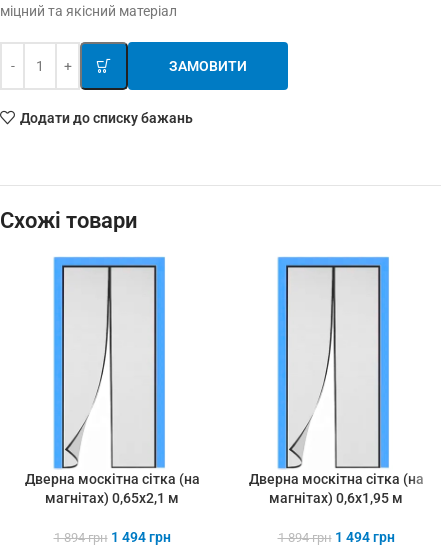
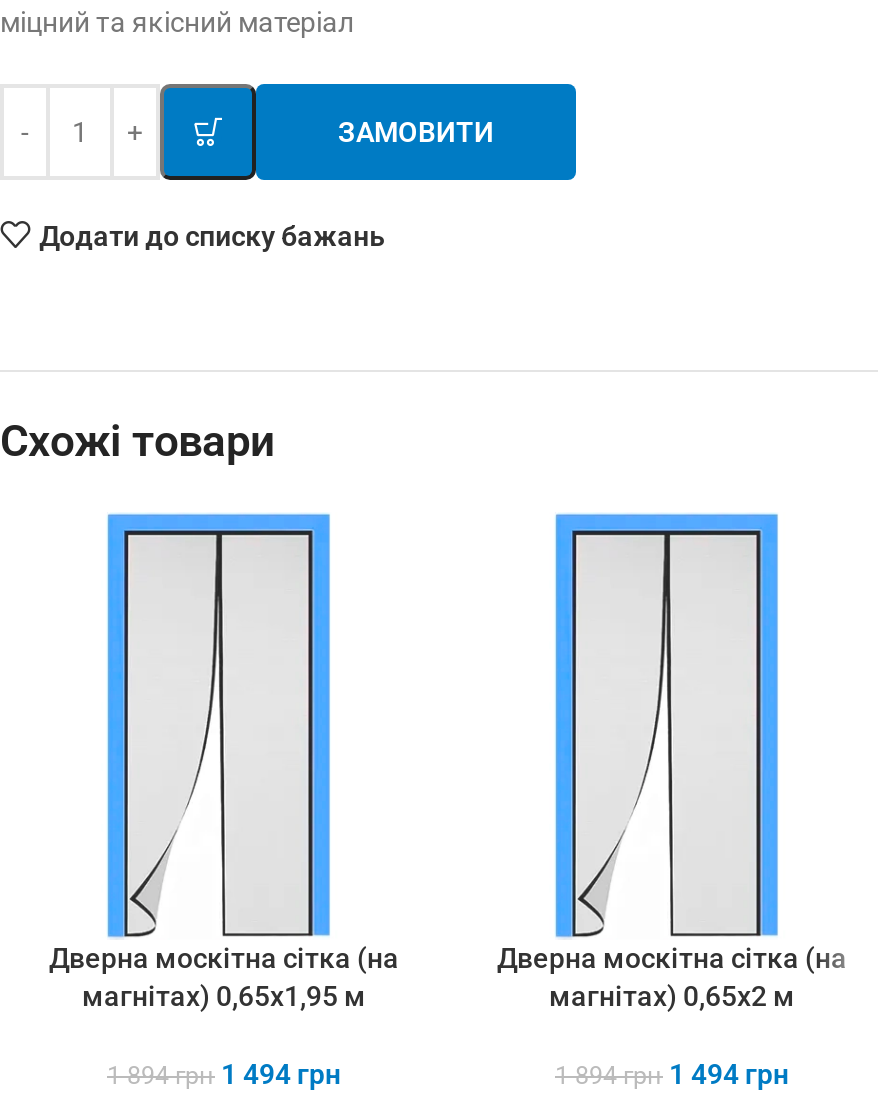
- магнітах) 0,65х2,1 м
+ магнітах) 0,65х1,95 м

- магнітах) 0,6х1,95 м
+ магнітах) 0,65х2 м
